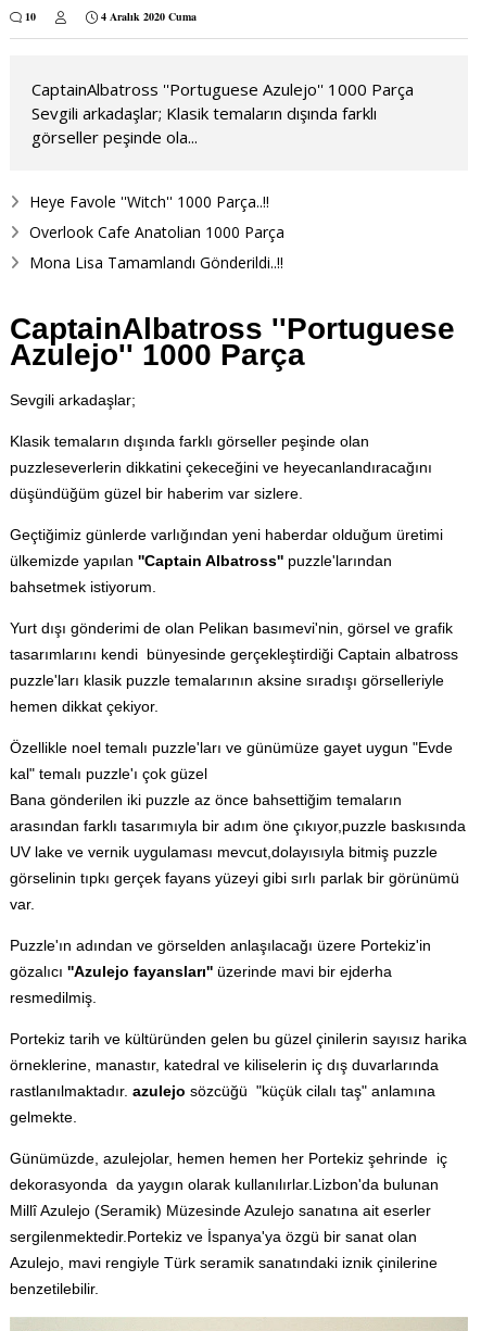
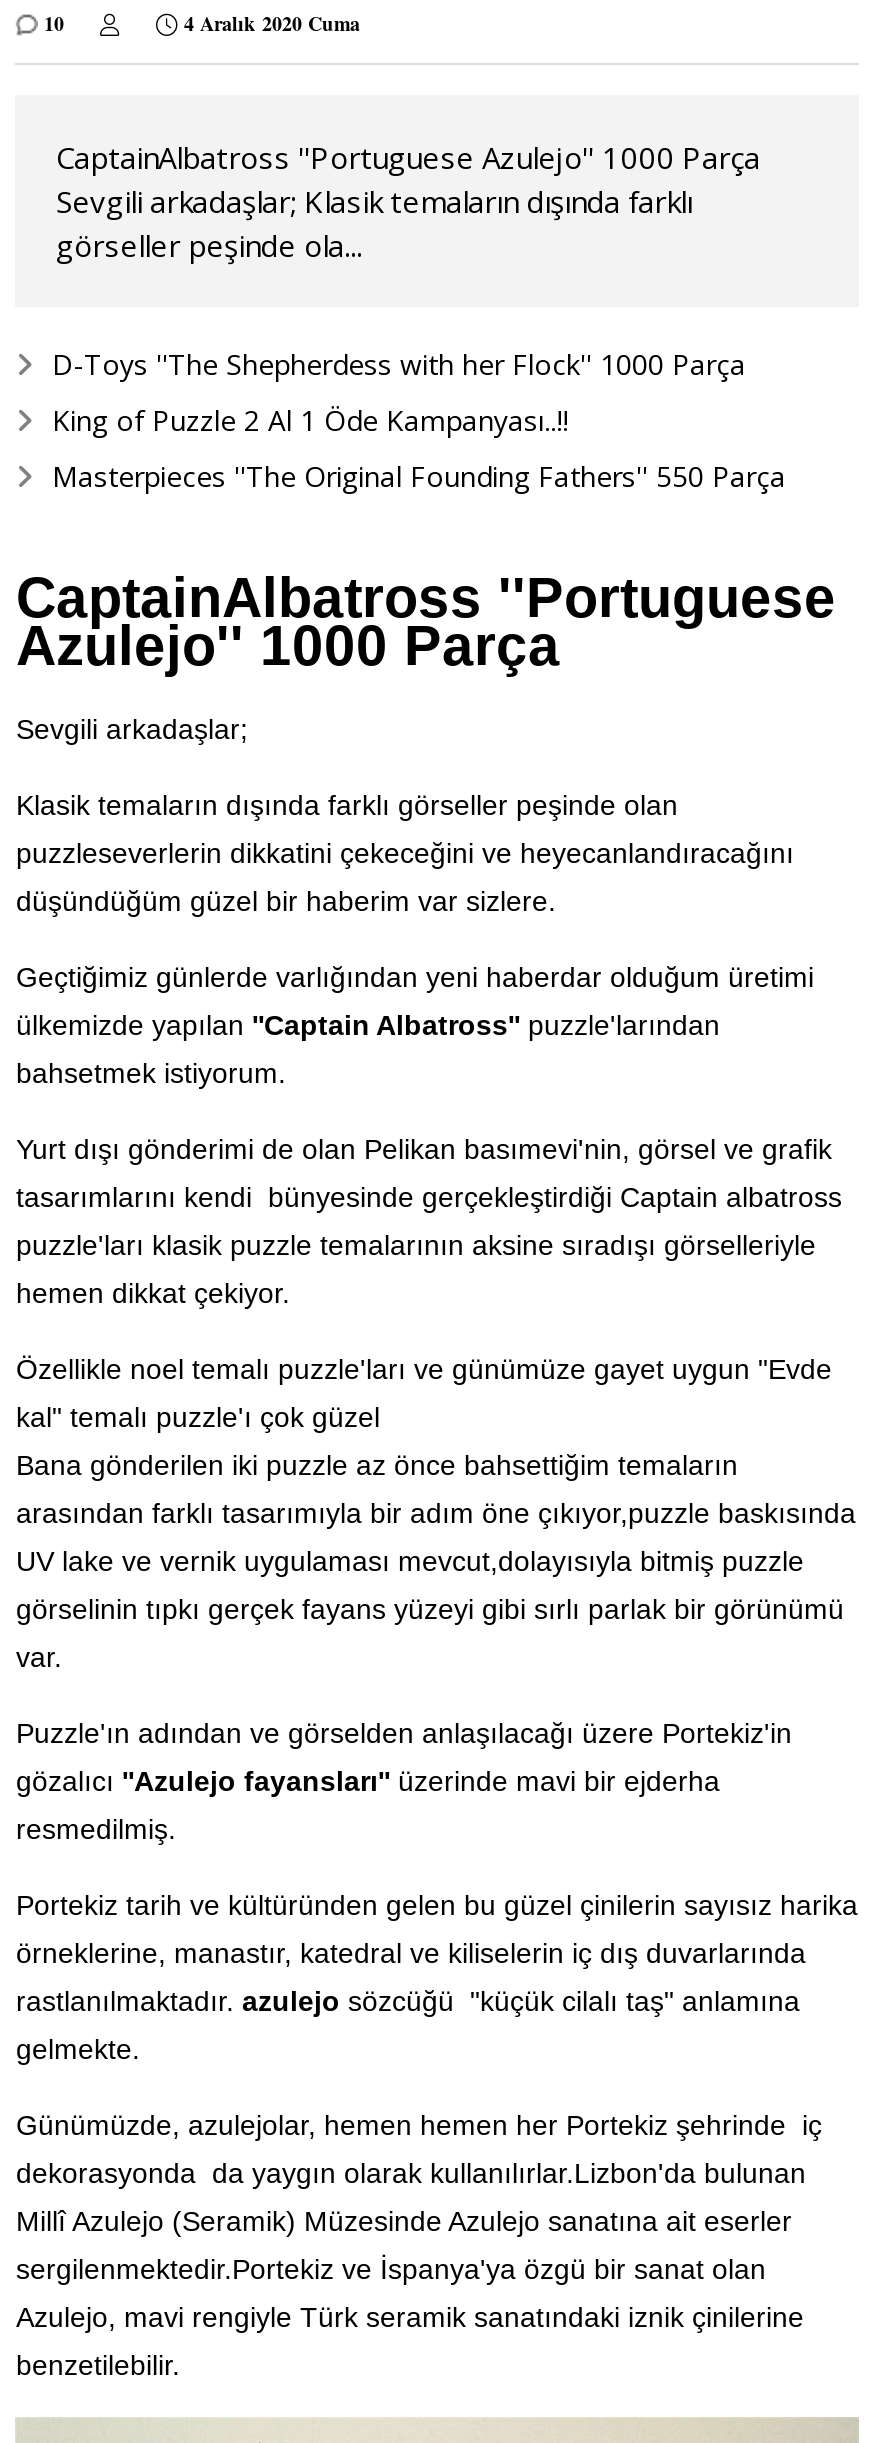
- Heye Favole ''Witch'' 1000 Parça..!!
+ D-Toys ''The Shepherdess with her Flock'' 1000 Parça

- Overlook Cafe Anatolian 1000 Parça
+ King of Puzzle 2 Al 1 Öde Kampanyası..!!

- Mona Lisa Tamamlandı Gönderildi..!!
+ Masterpieces ''The Original Founding Fathers'' 550 Parça
